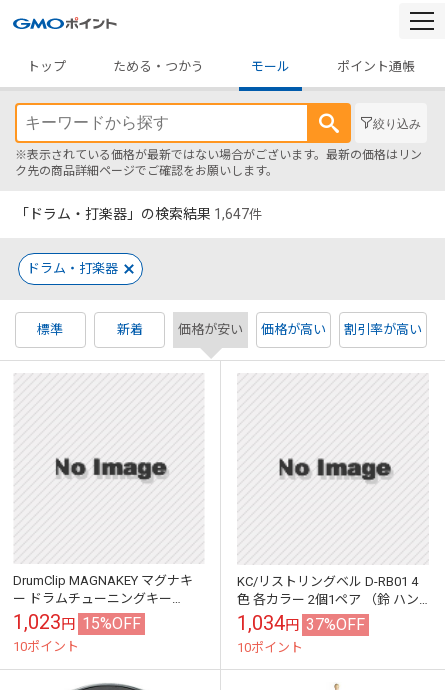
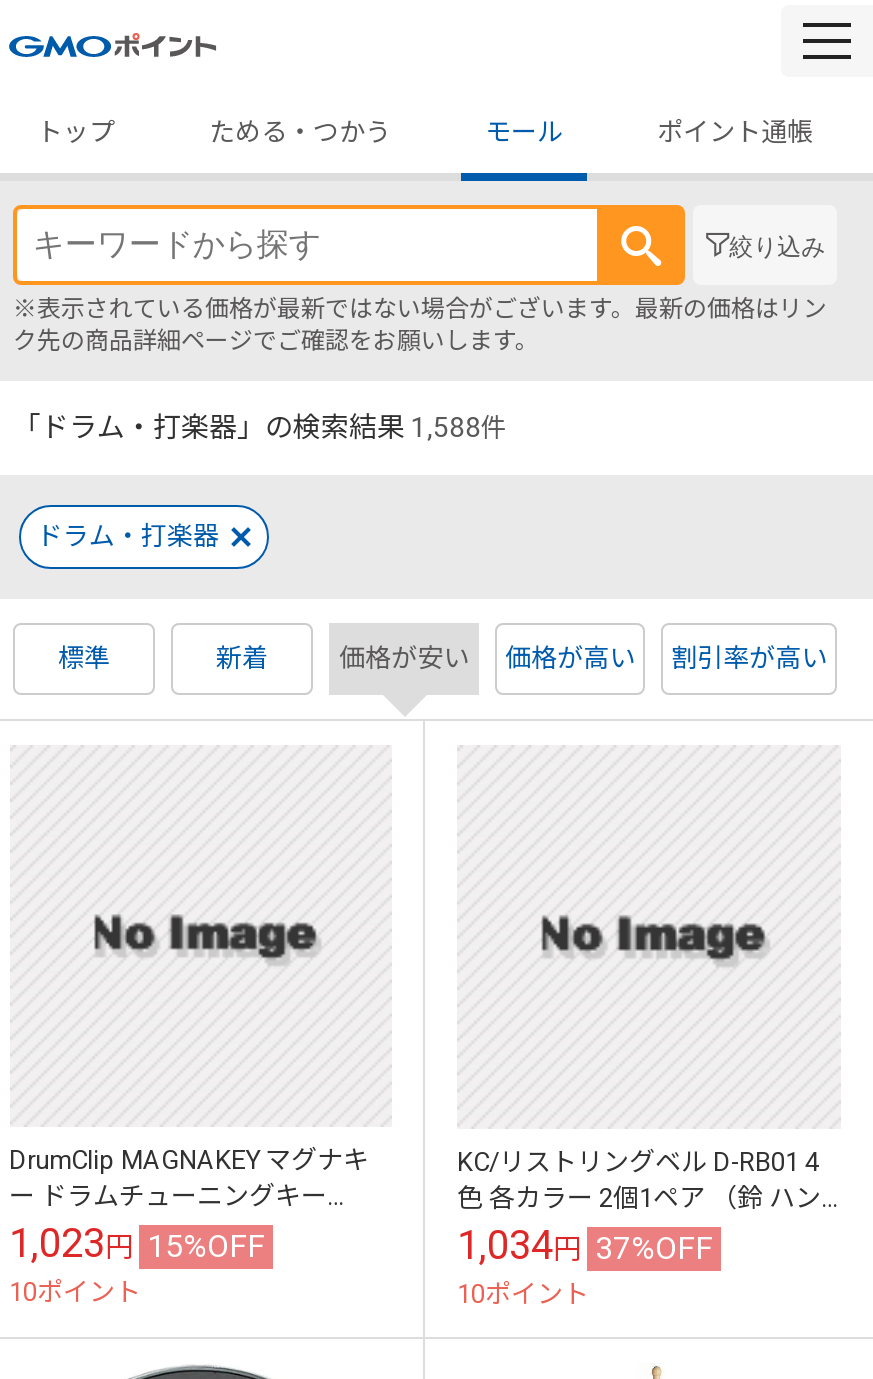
- 「ドラム・打楽器」の検索結果1,647件
+ 「ドラム・打楽器」の検索結果1,588件
